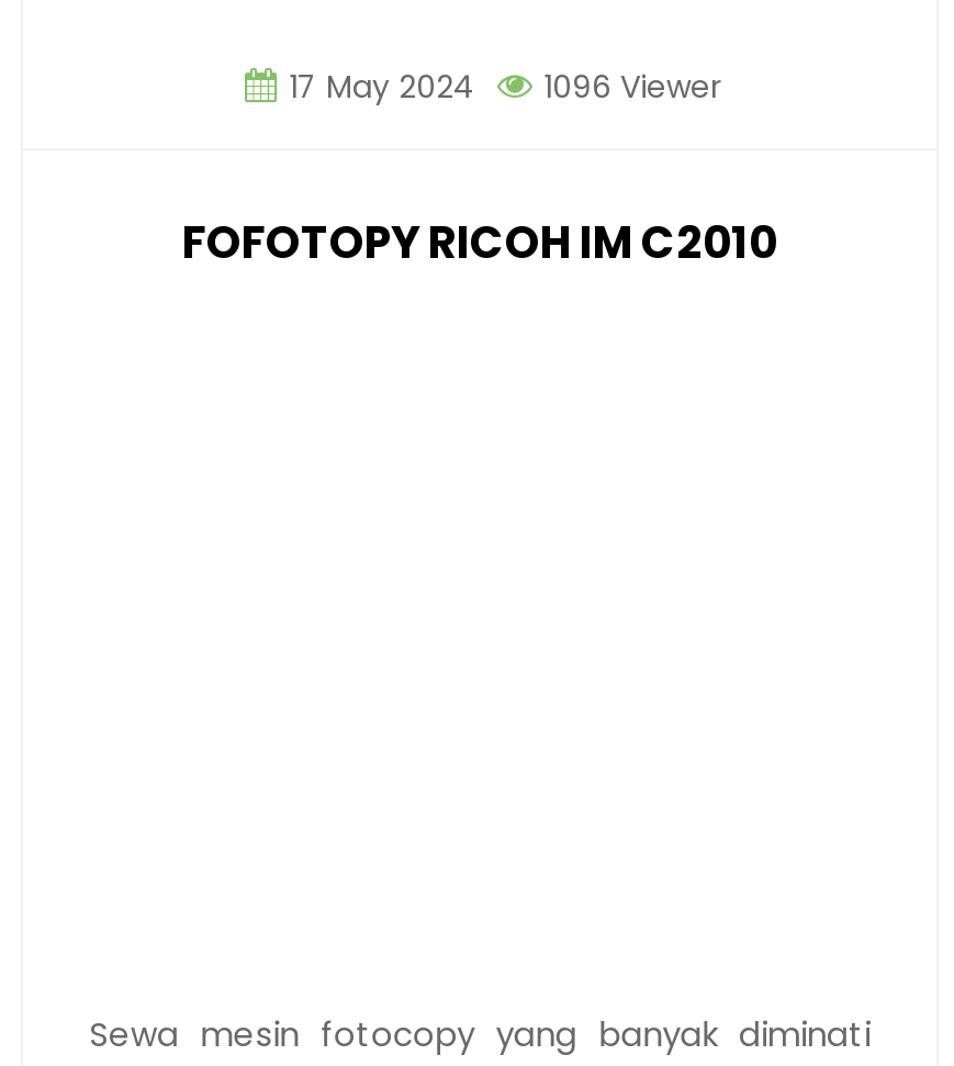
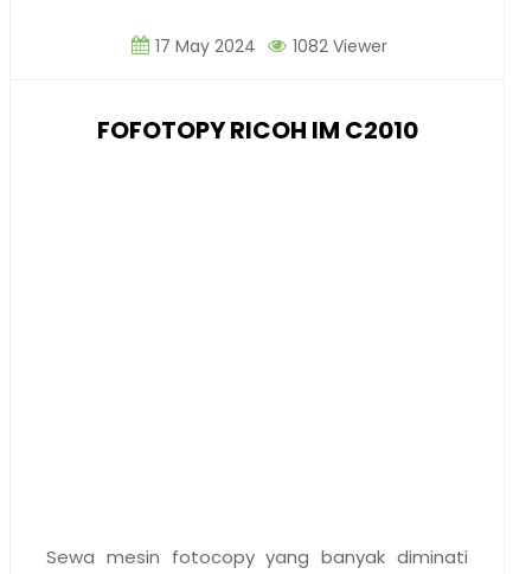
- 17 May 2024 1096 Viewer
+ 17 May 2024 1082 Viewer
